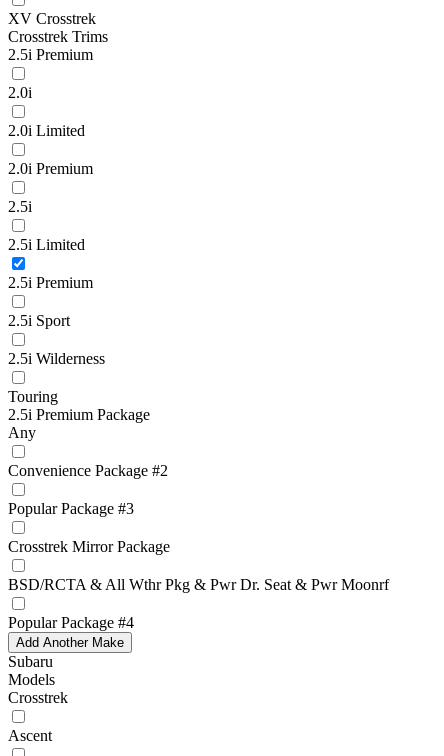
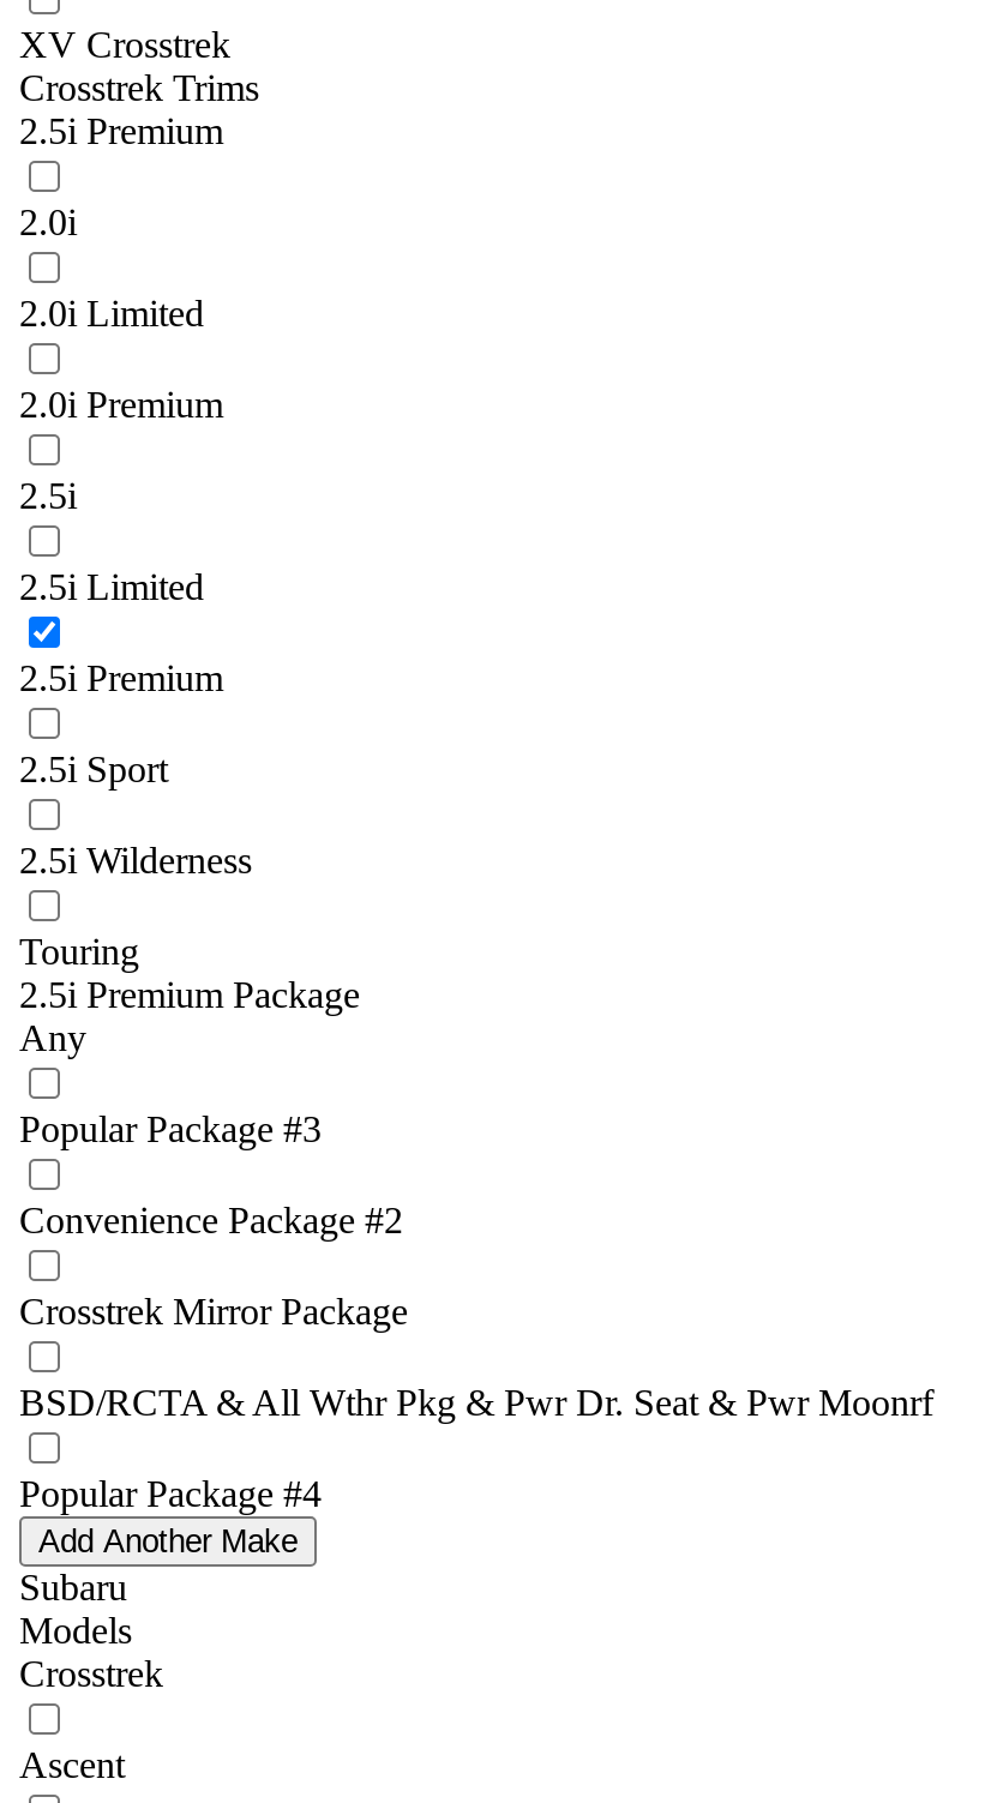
moved down: Convenience Package #2

moved up: Popular Package #3
